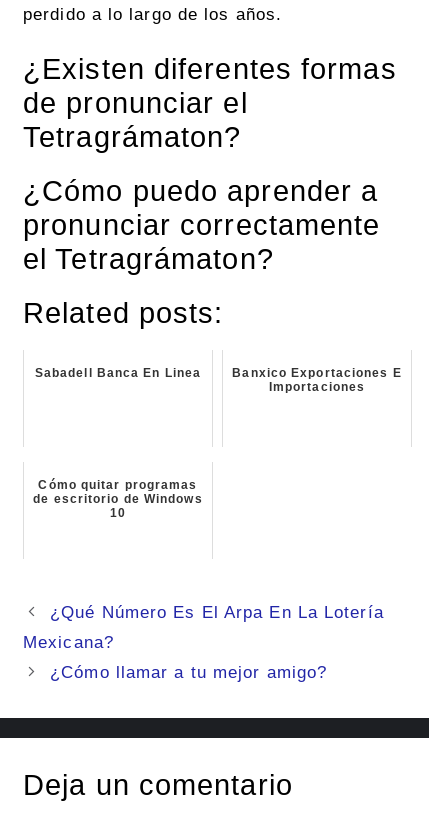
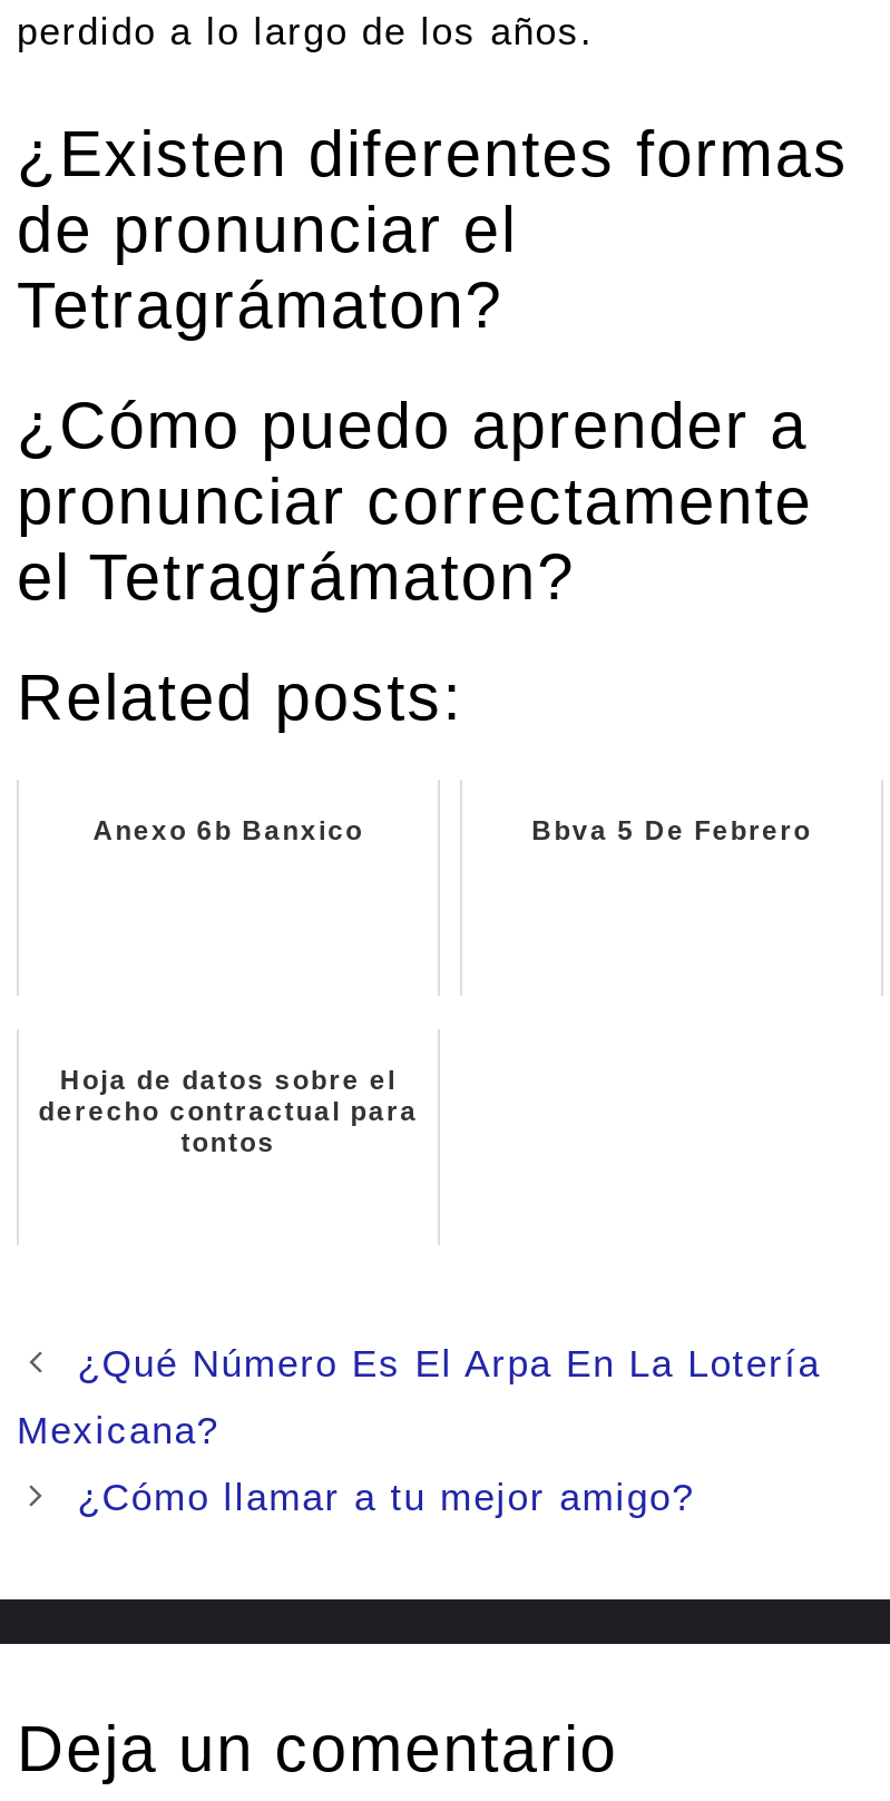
- Sabadell Banca En Linea
- Banxico Exportaciones E
- Importaciones
+ Anexo 6b Banxico
+ Bbva 5 De Febrero

- Cómo quitar programas
- de escritorio de Windows
- 10
+ Hoja de datos sobre el
+ derecho contractual para
+ tontos
